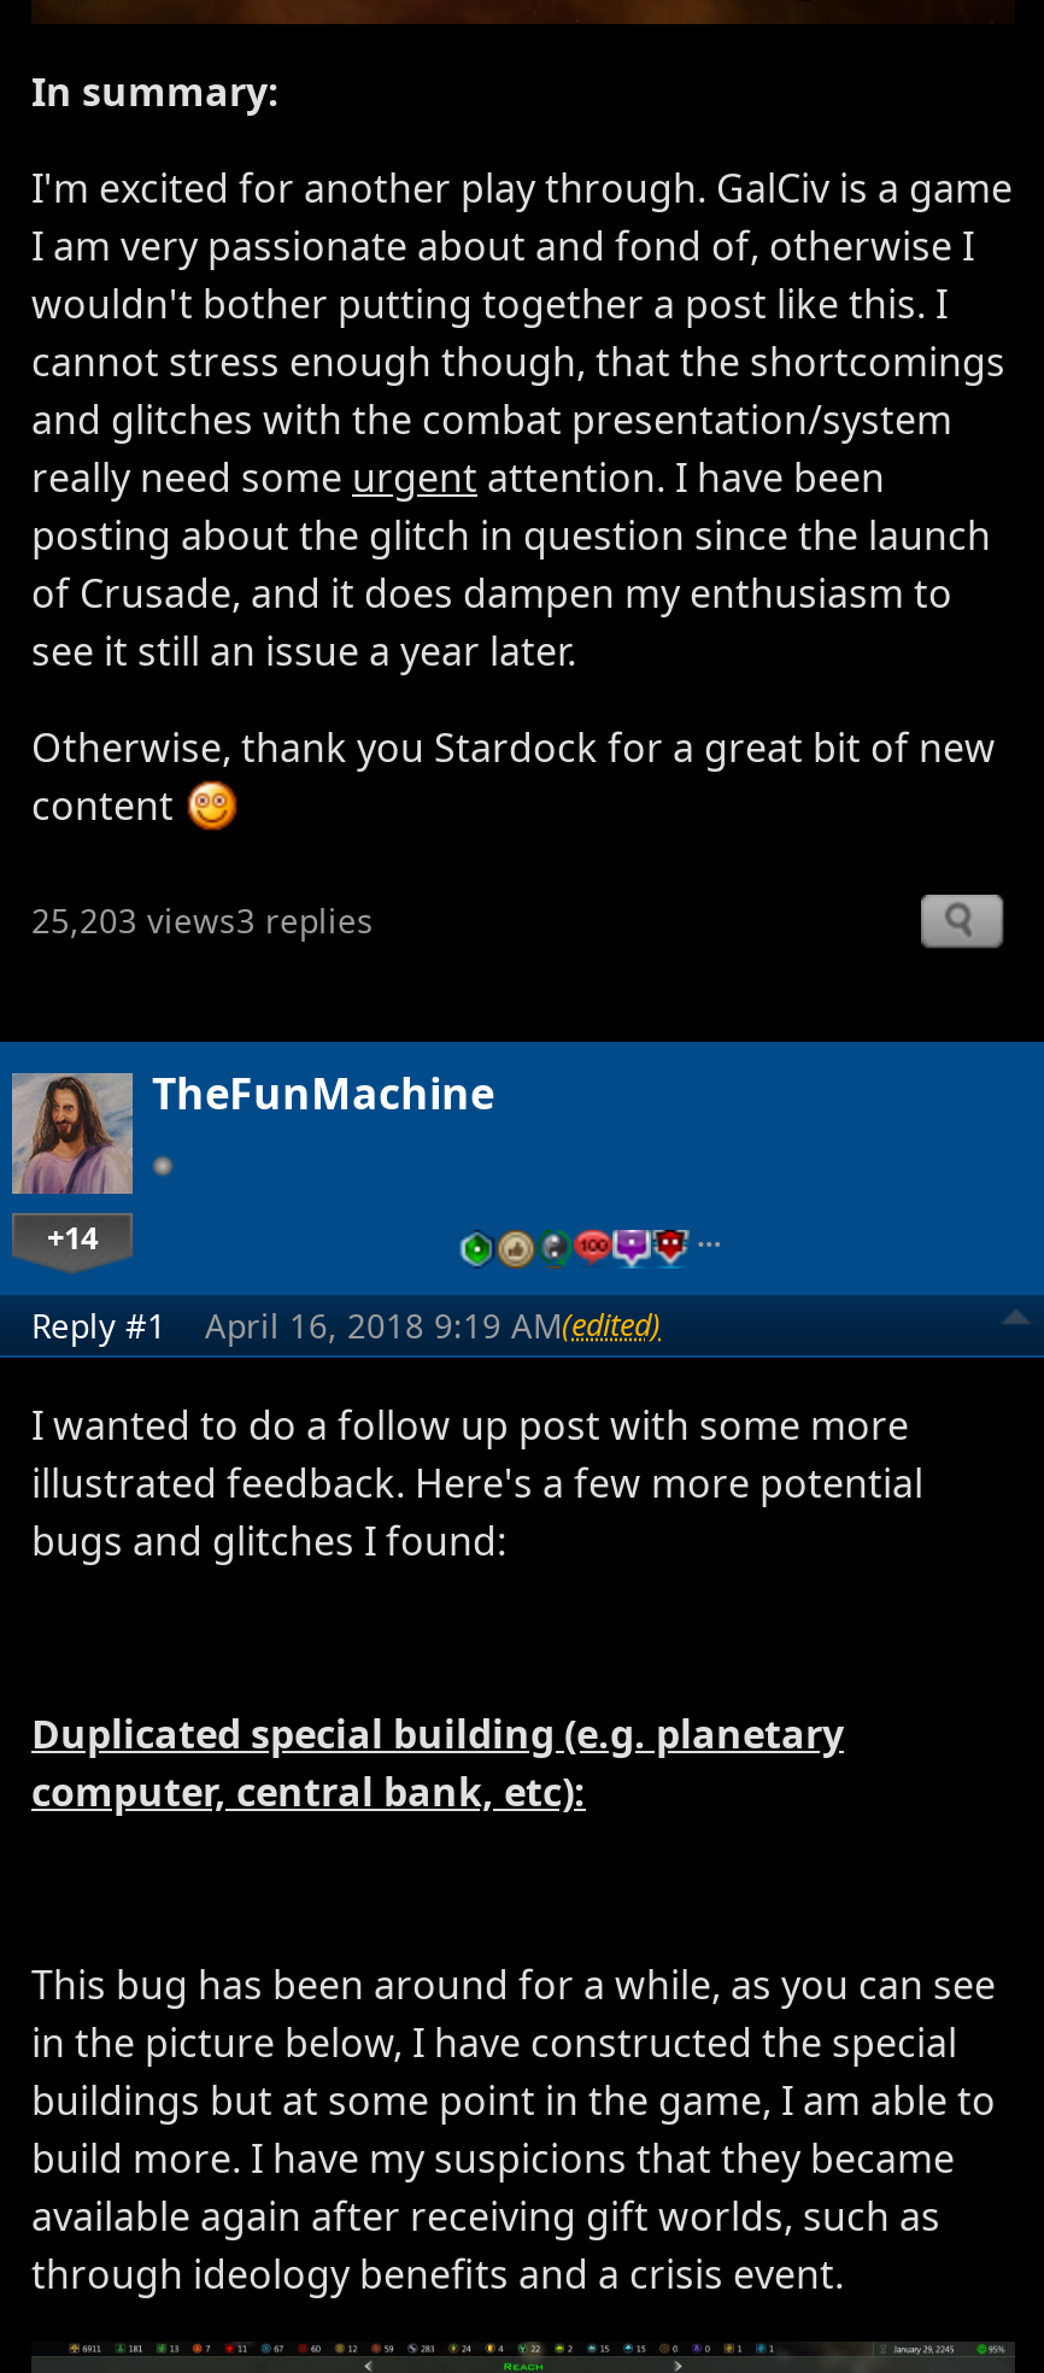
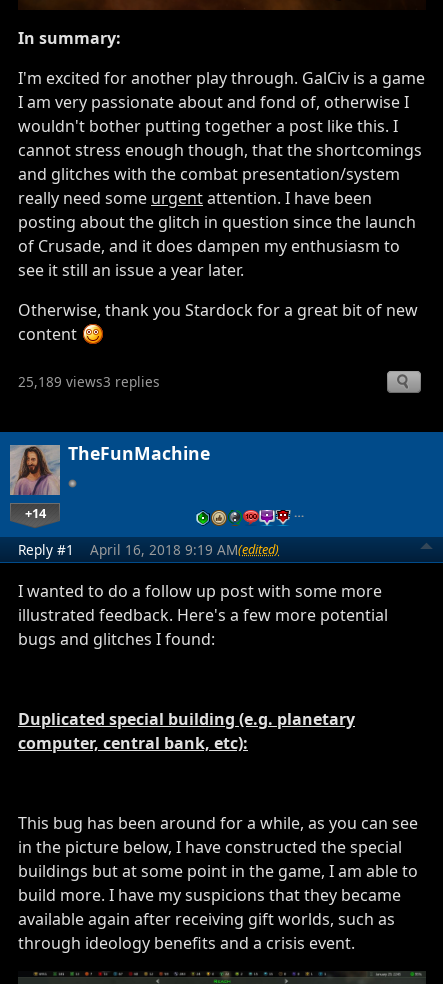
- 25,203 views3 replies
+ 25,189 views3 replies
